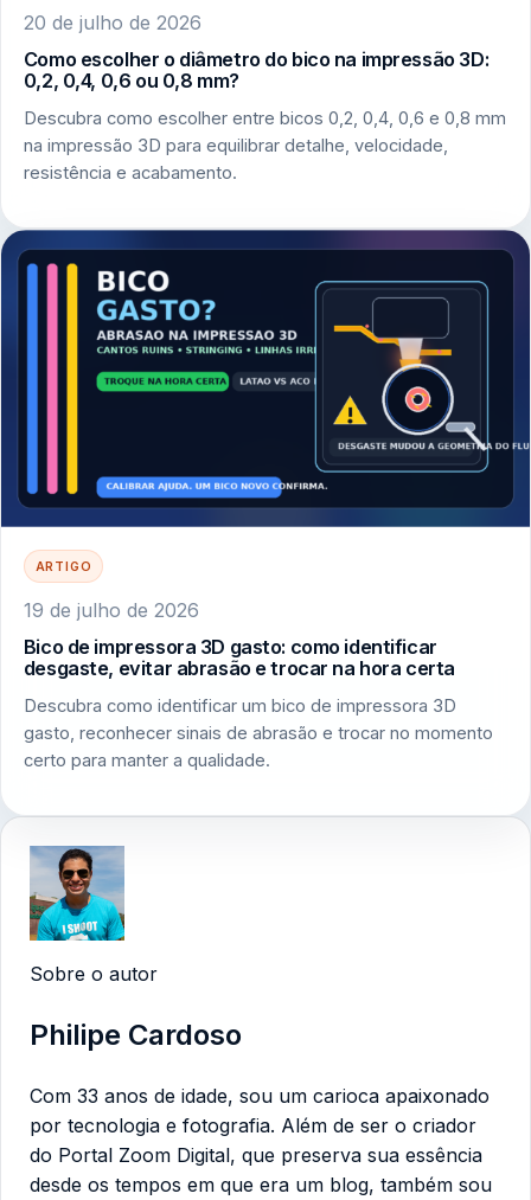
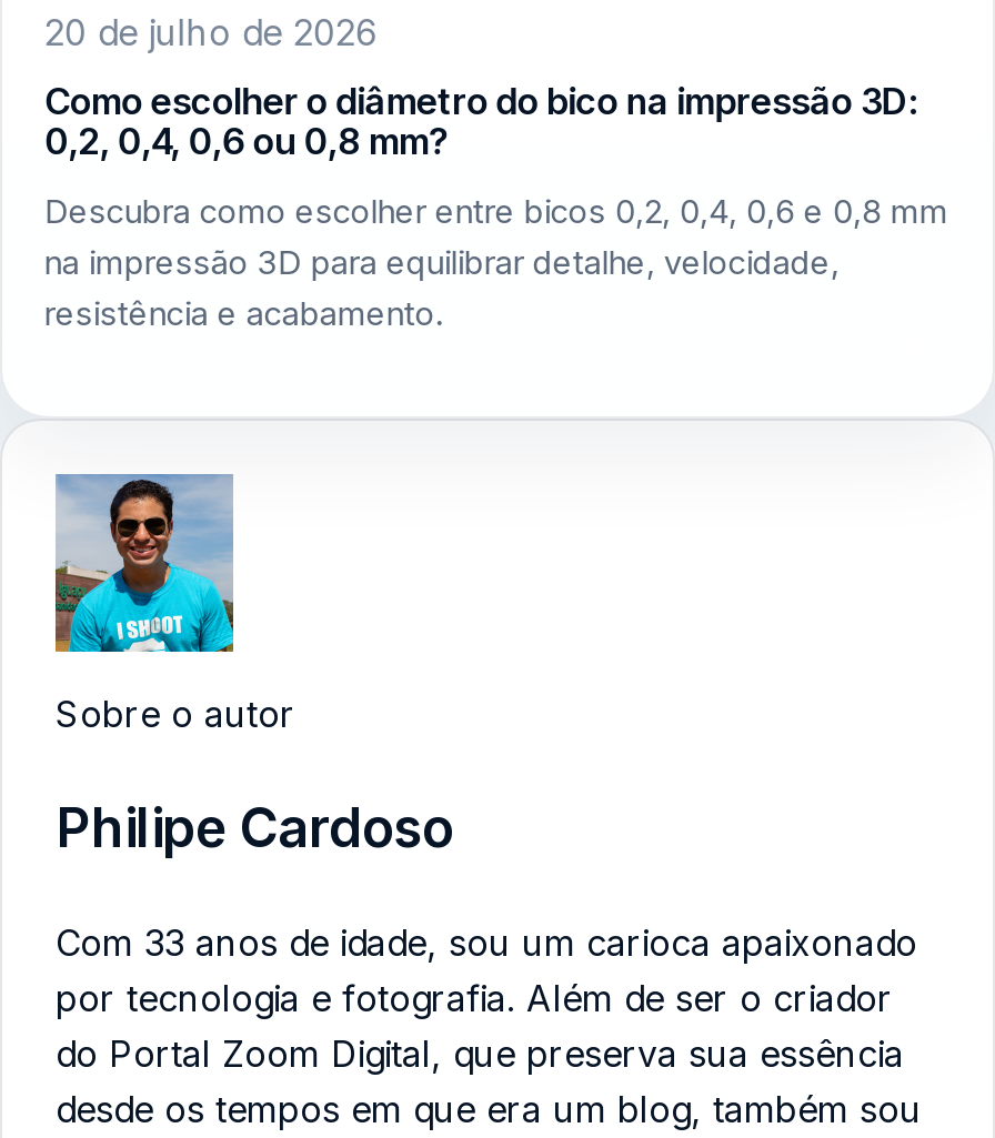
- [image]
- ARTIGO
- 19 de julho de 2026
- Bico de impressora 3D gasto: como identificar
- desgaste, evitar abrasão e trocar na hora certa
- Descubra como identificar um bico de impressora 3D
- gasto, reconhecer sinais de abrasão e trocar no momento
- certo para manter a qualidade.
